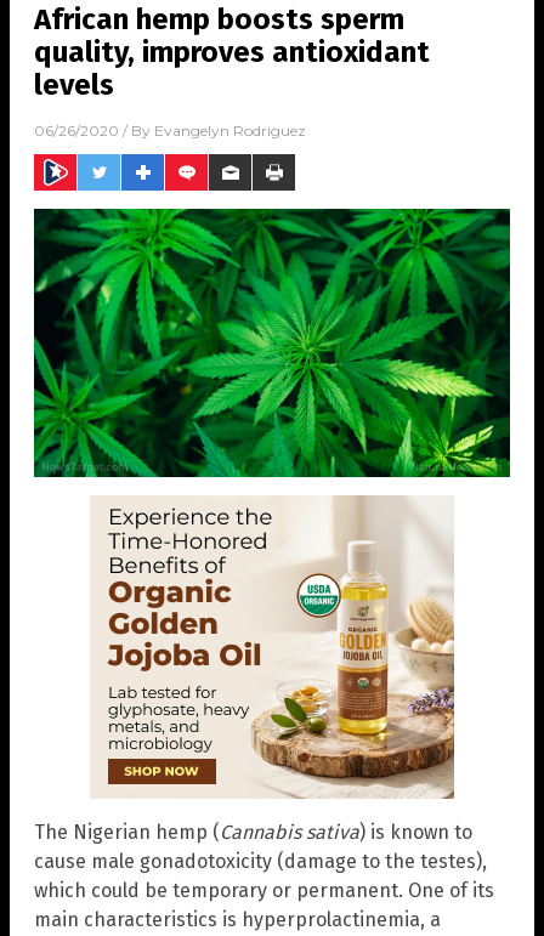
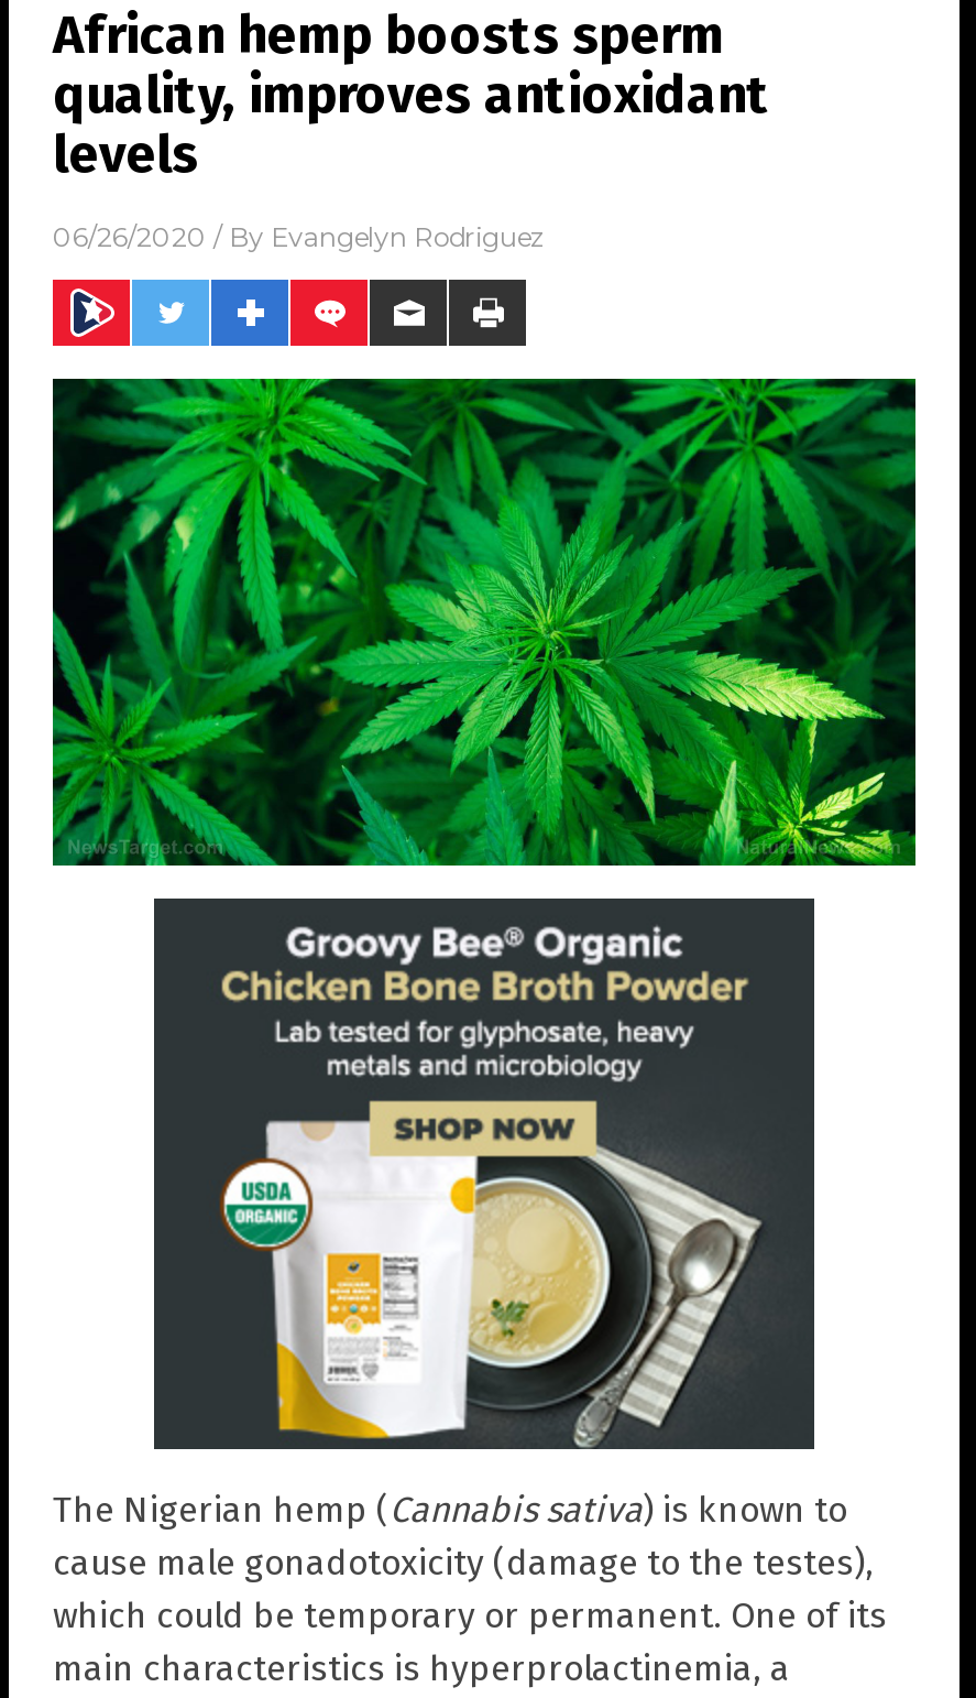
- [image]
+ [image]
